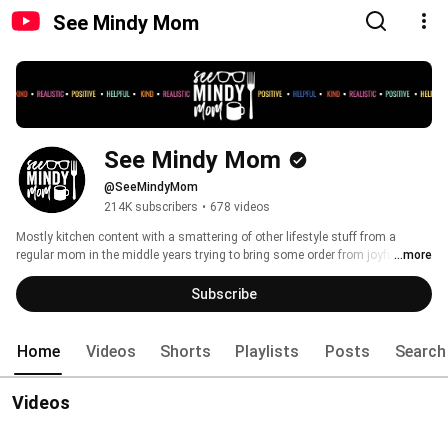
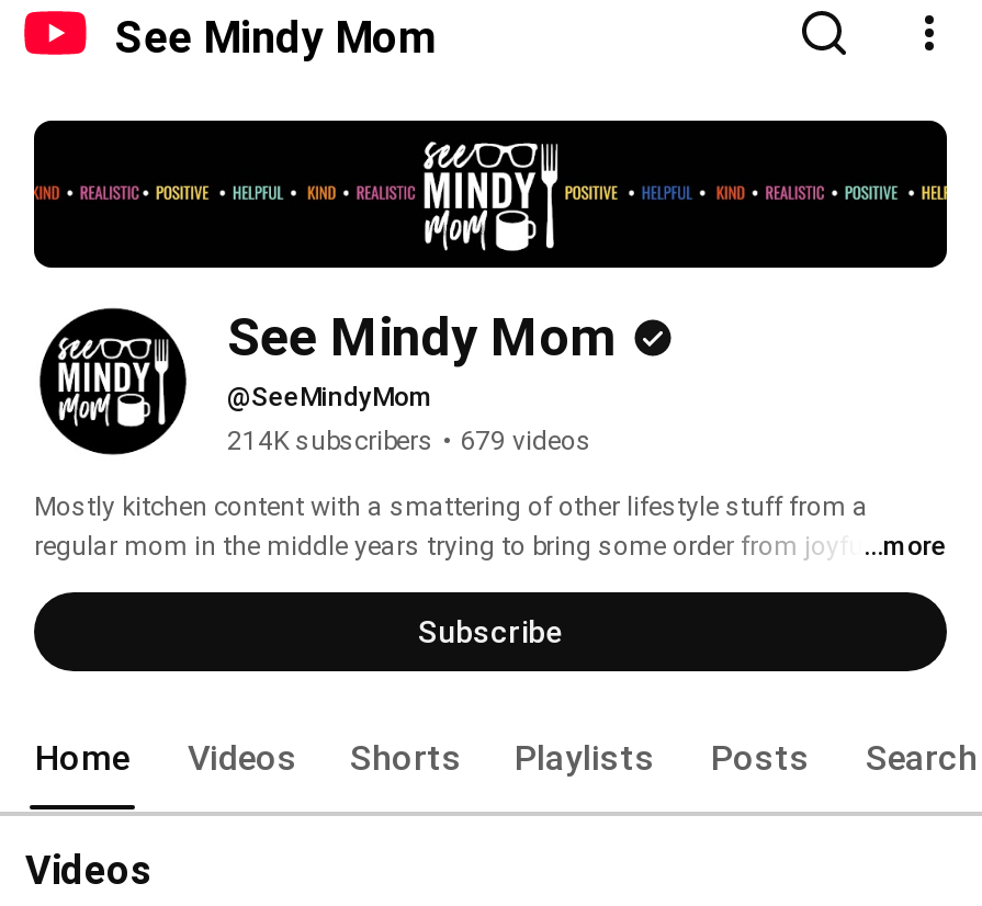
- 214K subscribers • 678 videos
+ 214K subscribers • 679 videos
